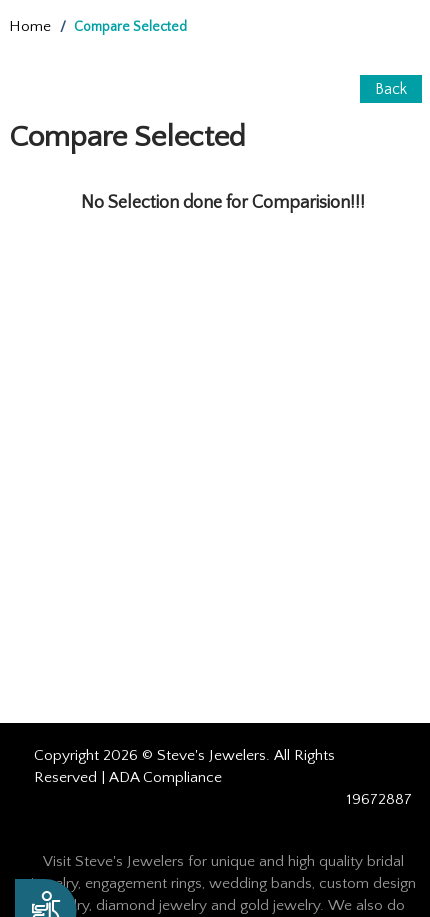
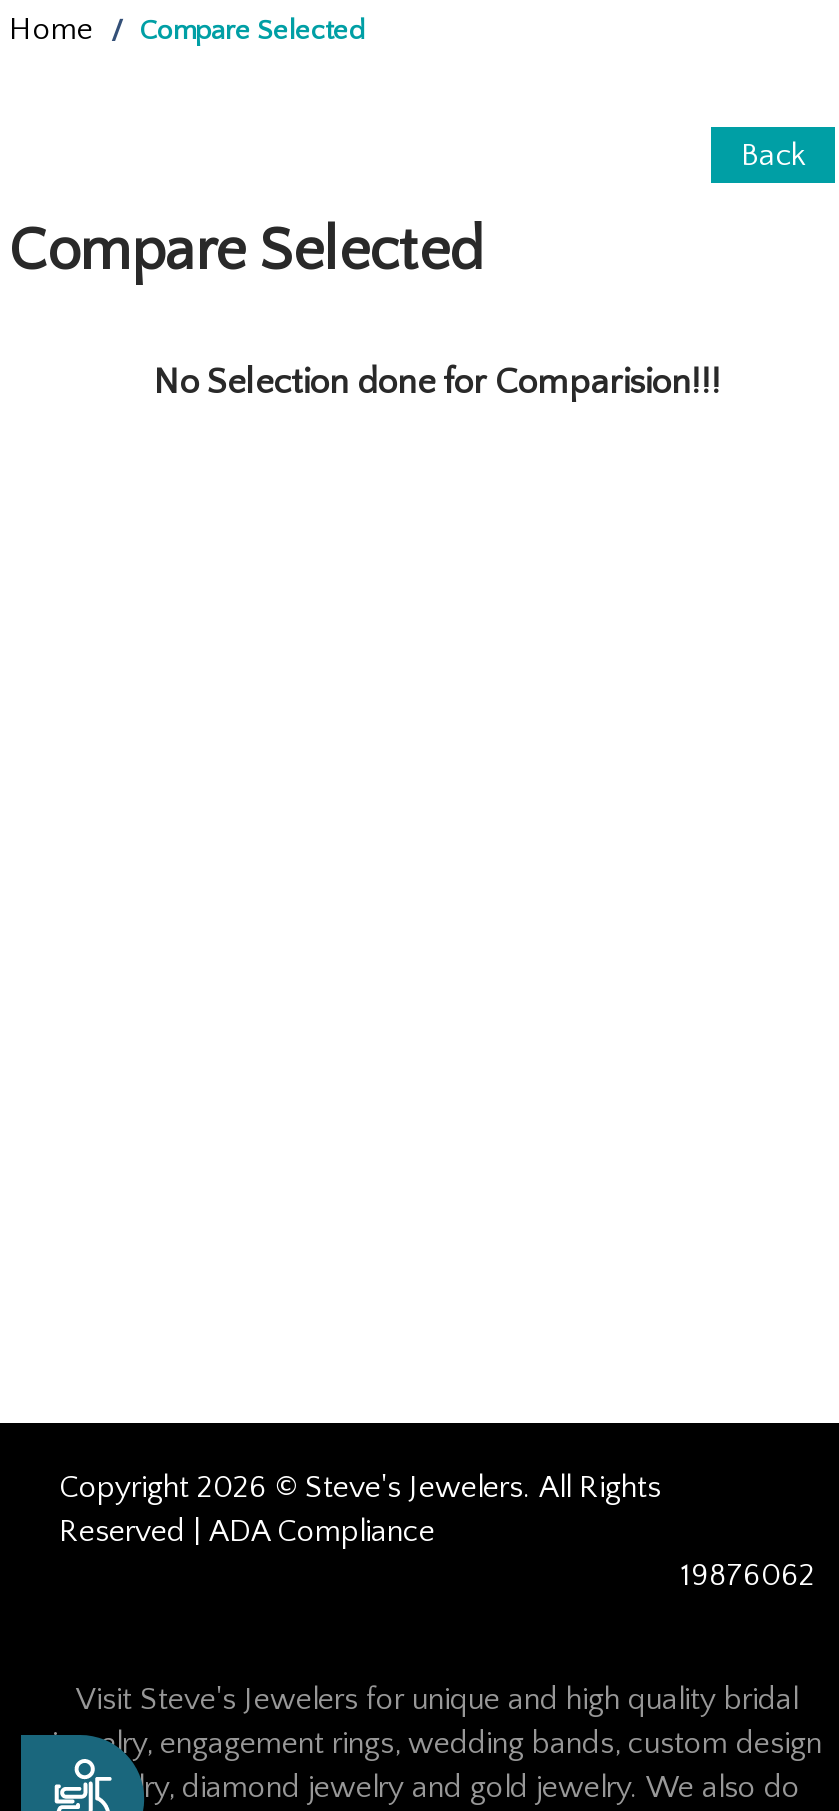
- 19672887
+ 19876062
